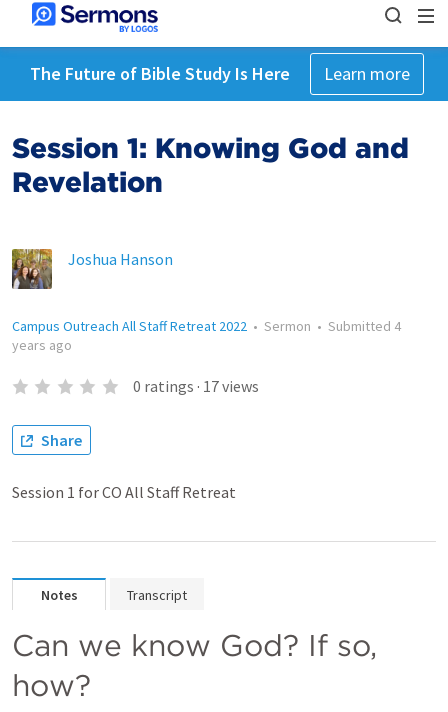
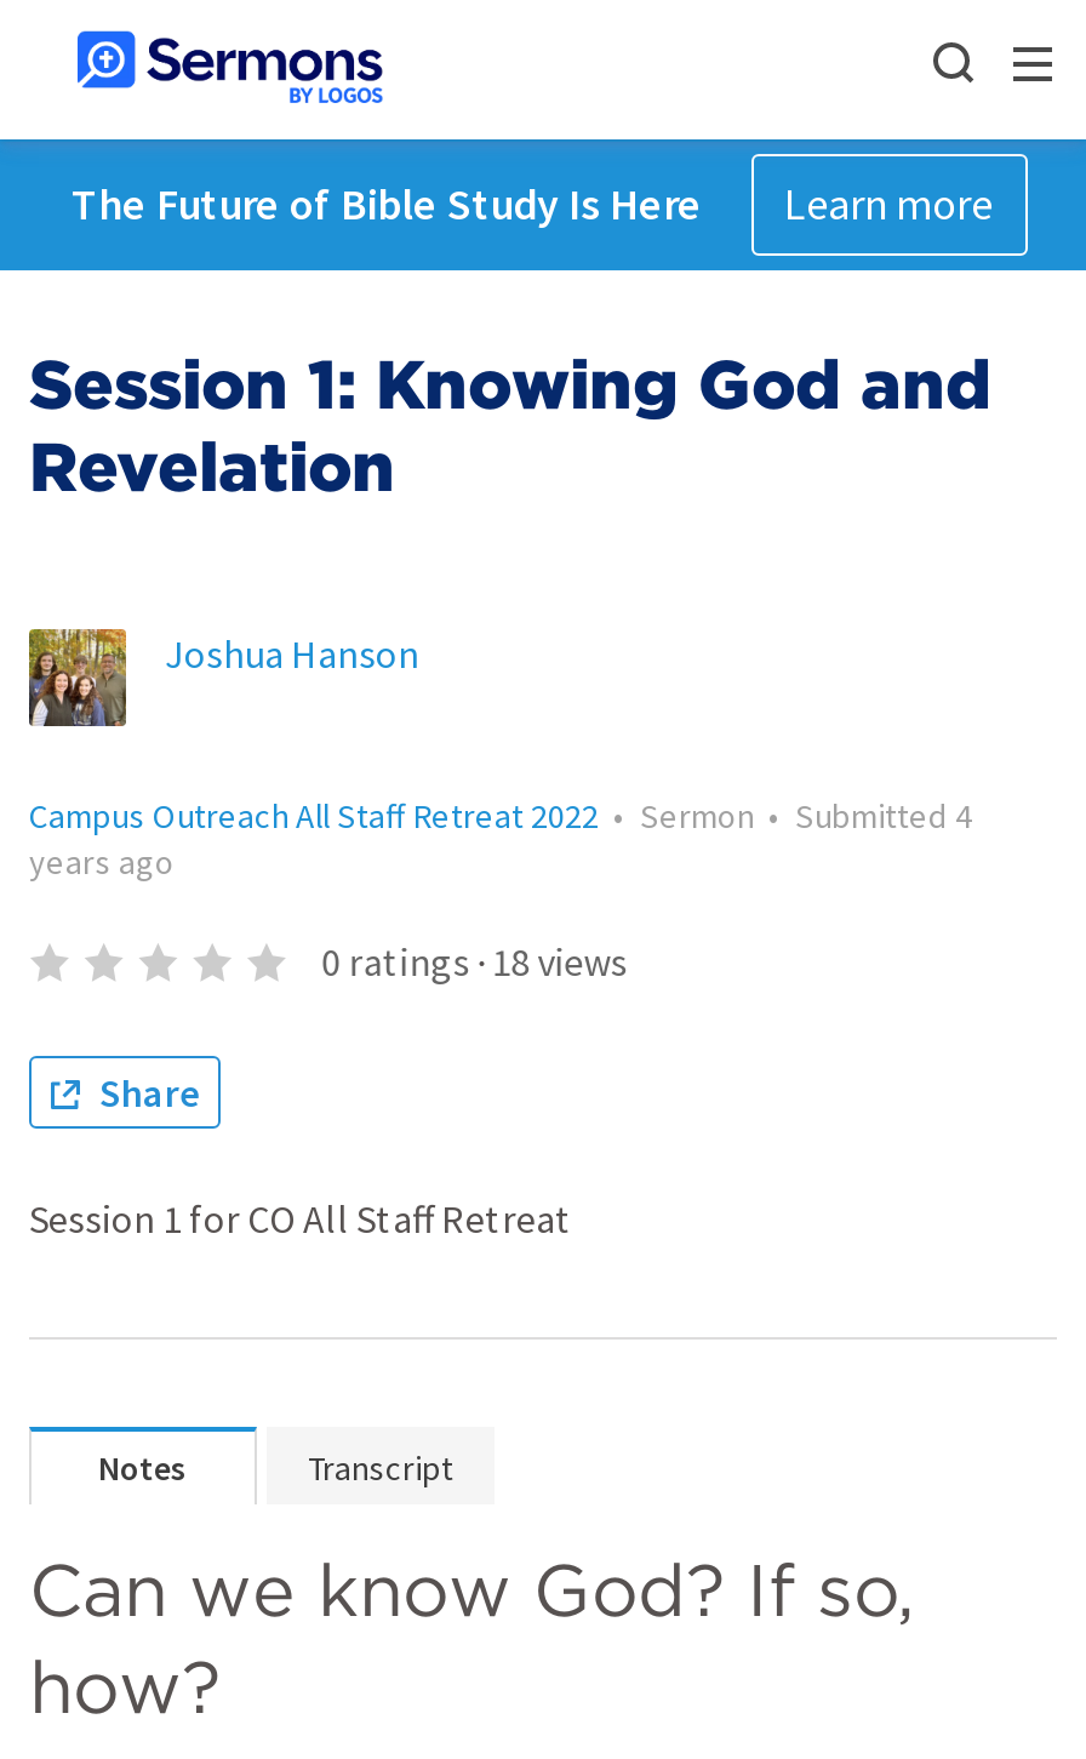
- 0 ratings · 17 views
+ 0 ratings · 18 views
